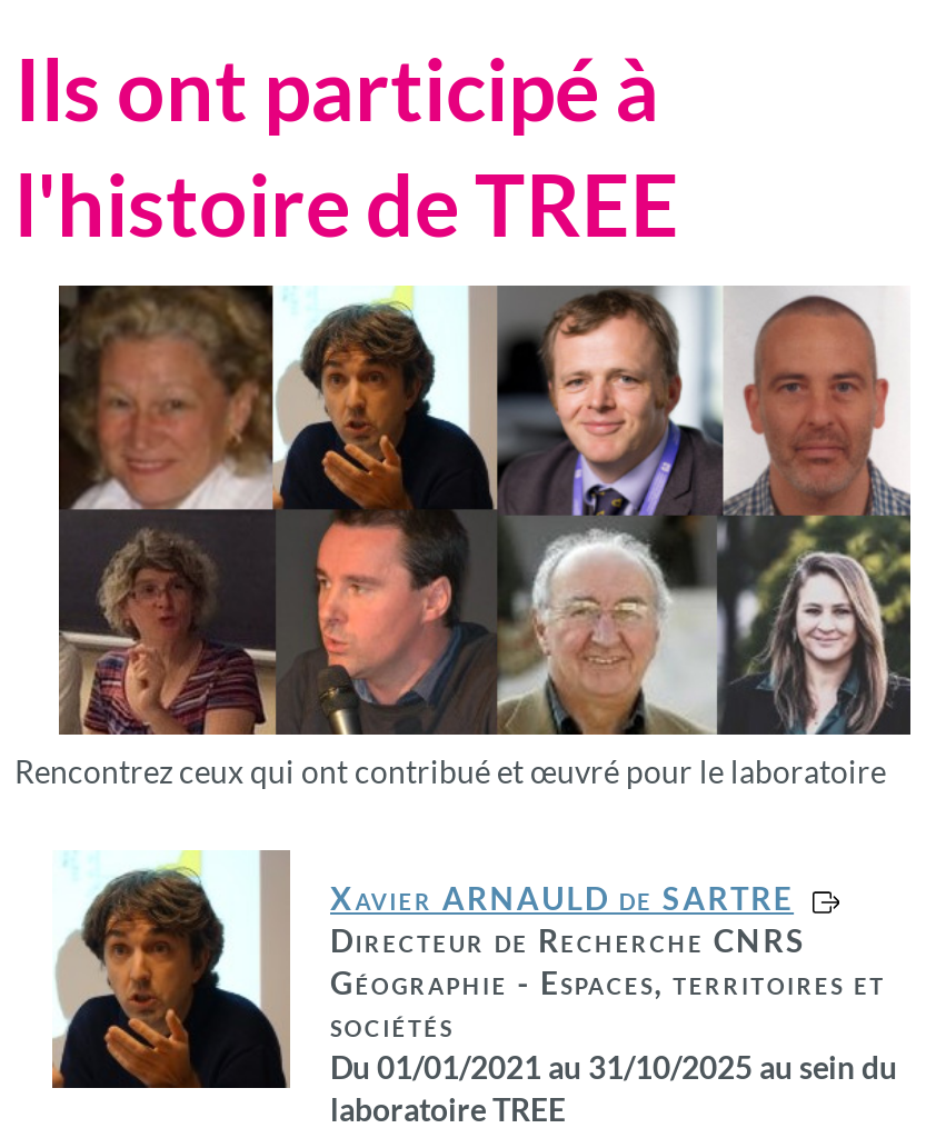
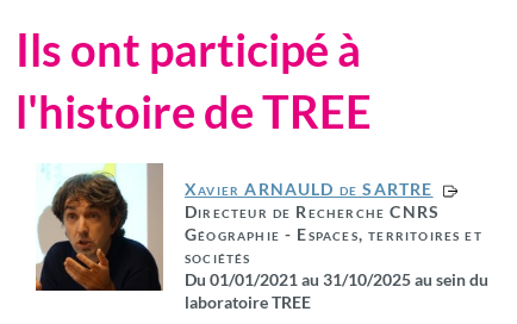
- [image]
- Rencontrez ceux qui ont contribué et œuvré pour le laboratoire
